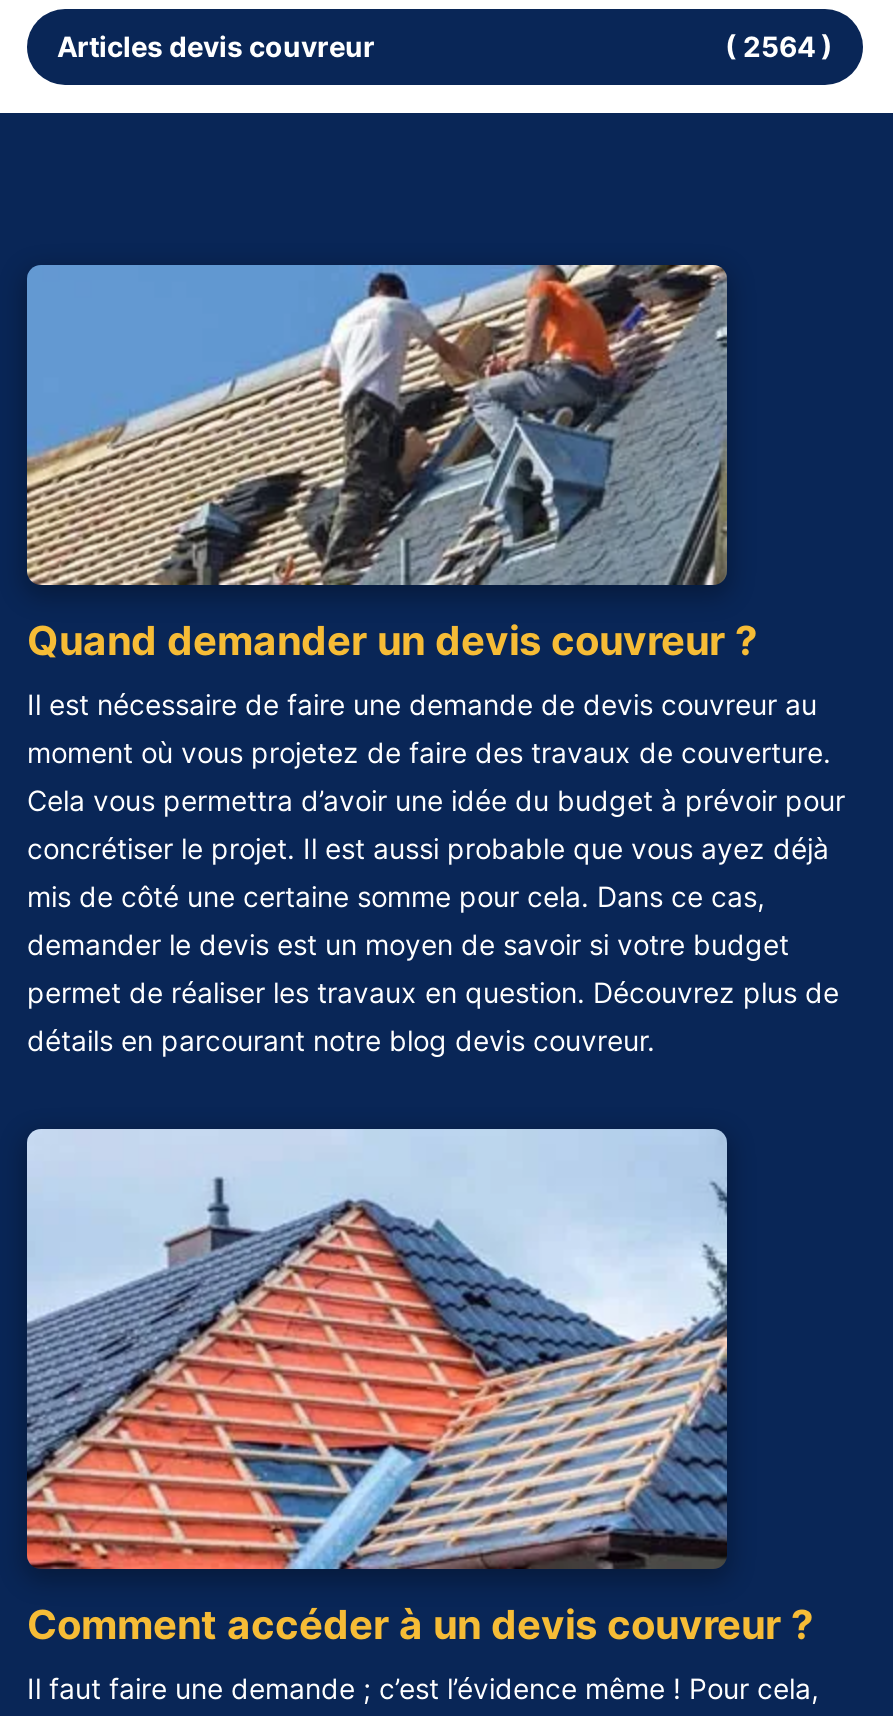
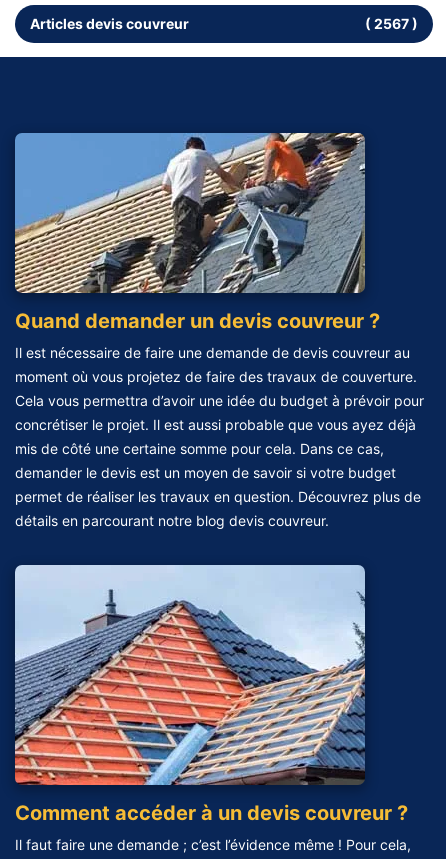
- ( 2564 )
+ ( 2567 )
